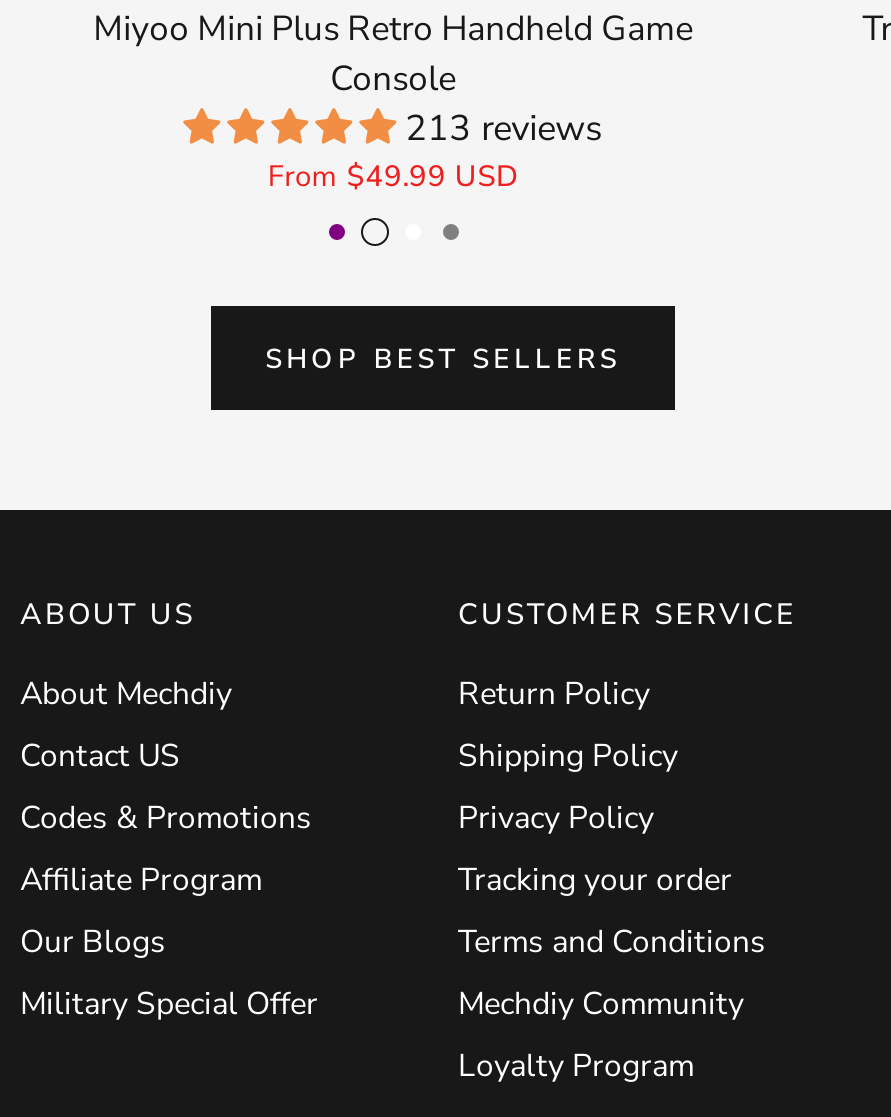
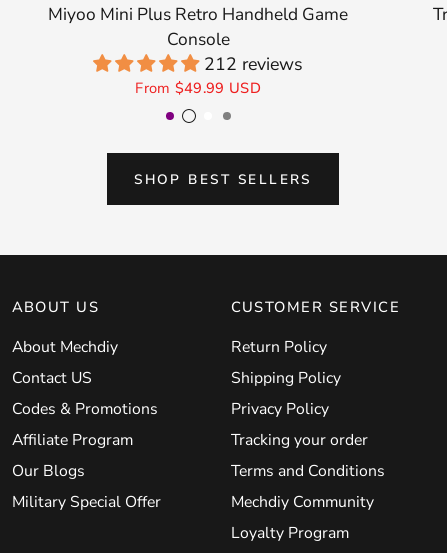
- 213 reviews
+ 212 reviews
